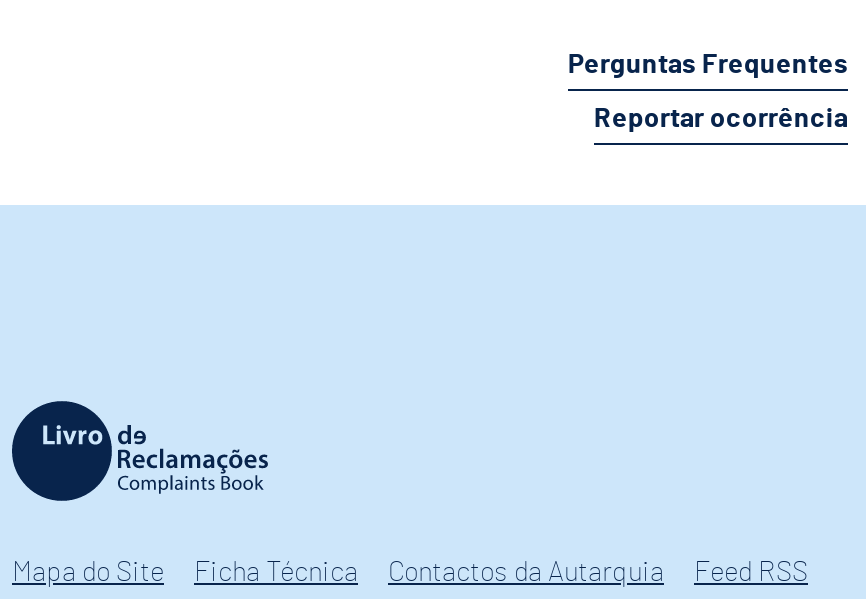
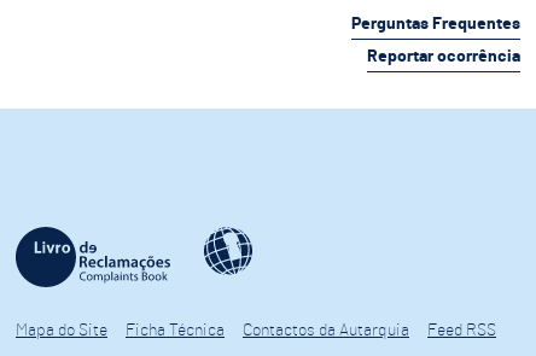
+ [image]
